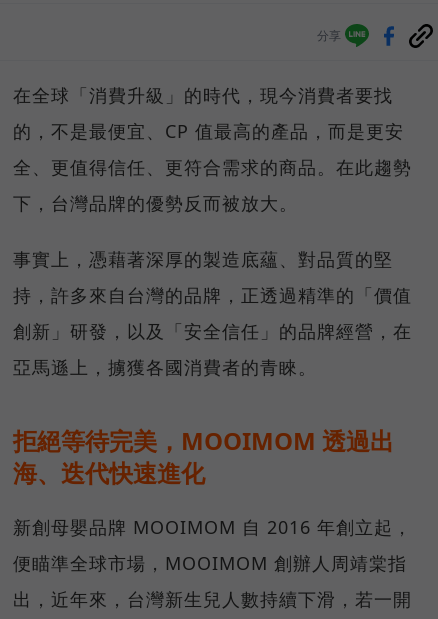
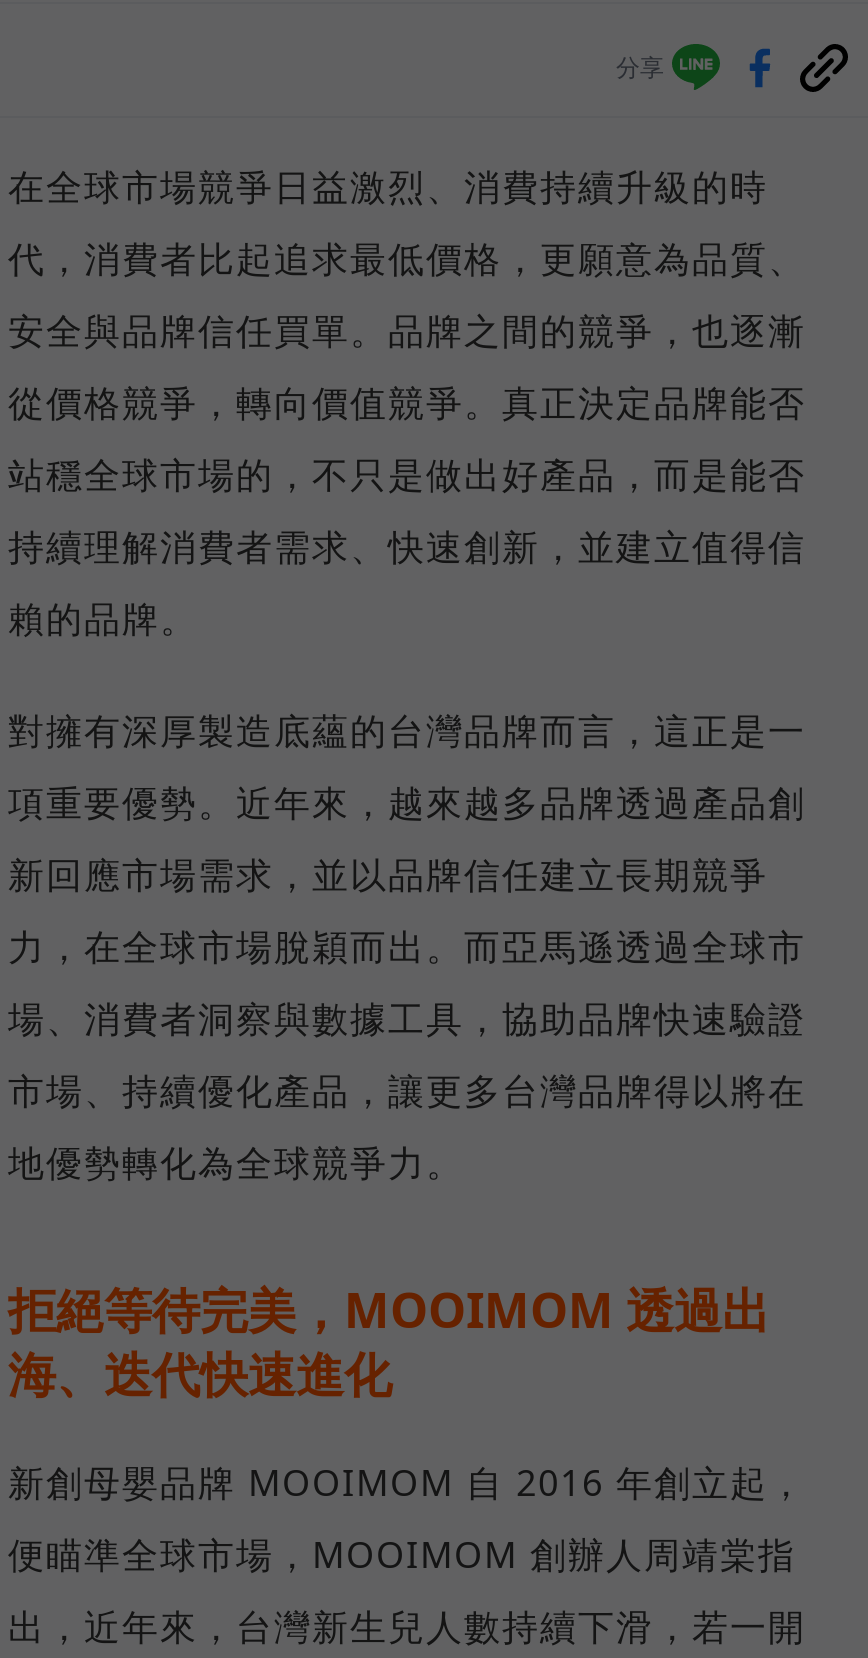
- 在全球「消費升級」的時代，現今消費者要找
- 的，不是最便宜、CP 值最高的產品，而是更安
- 全、更值得信任、更符合需求的商品。在此趨勢
- 下，台灣品牌的優勢反而被放大。
- 事實上，憑藉著深厚的製造底蘊、對品質的堅
- 持，許多來自台灣的品牌，正透過精準的「價值
- 創新」研發，以及「安全信任」的品牌經營，在
- 亞馬遜上，擄獲各國消費者的青睞。
+ 在全球市場競爭日益激烈、消費持續升級的時
+ 代，消費者比起追求最低價格，更願意為品質、
+ 安全與品牌信任買單。品牌之間的競爭，也逐漸
+ 從價格競爭，轉向價值競爭。真正決定品牌能否
+ 站穩全球市場的，不只是做出好產品，而是能否
+ 持續理解消費者需求、快速創新，並建立值得信
+ 賴的品牌。
+ 對擁有深厚製造底蘊的台灣品牌而言，這正是一
+ 項重要優勢。近年來，越來越多品牌透過產品創
+ 新回應市場需求，並以品牌信任建立長期競爭
+ 力，在全球市場脫穎而出。而亞馬遜透過全球市
+ 場、消費者洞察與數據工具，協助品牌快速驗證
+ 市場、持續優化產品，讓更多台灣品牌得以將在
+ 地優勢轉化為全球競爭力。
